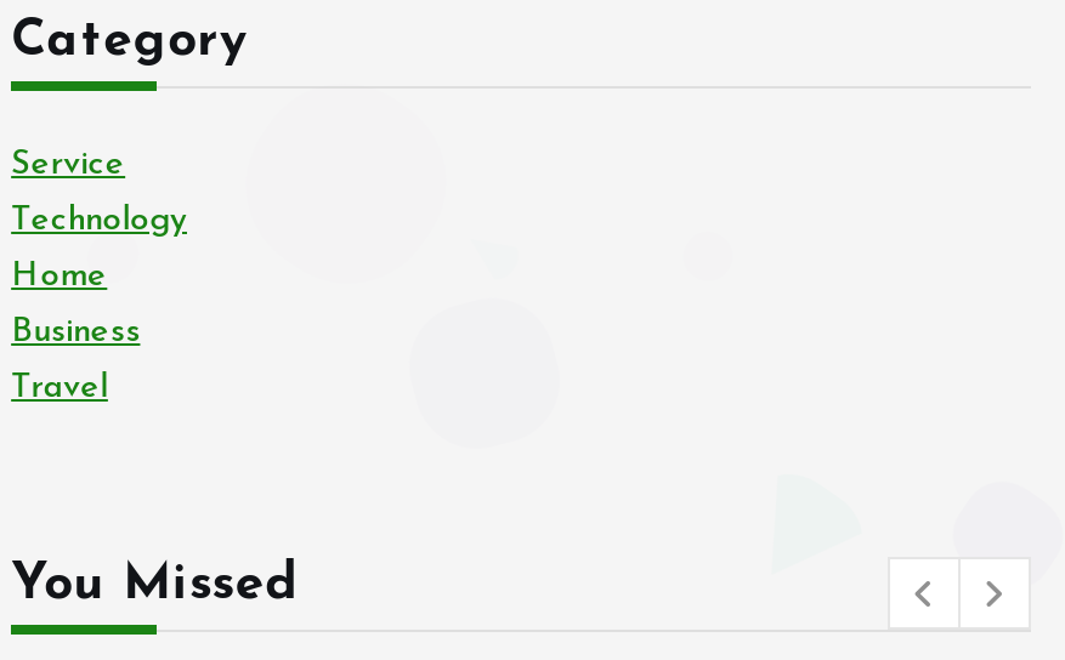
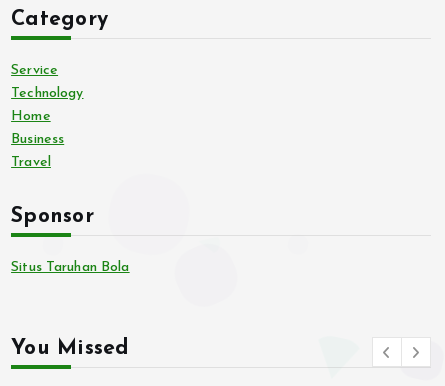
+ Sponsor
+ Situs Taruhan Bola
